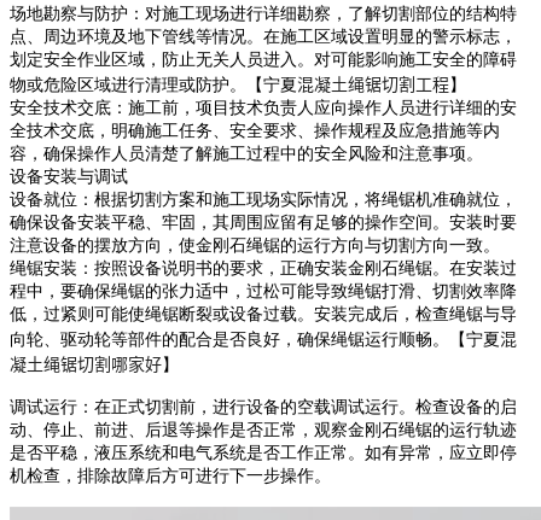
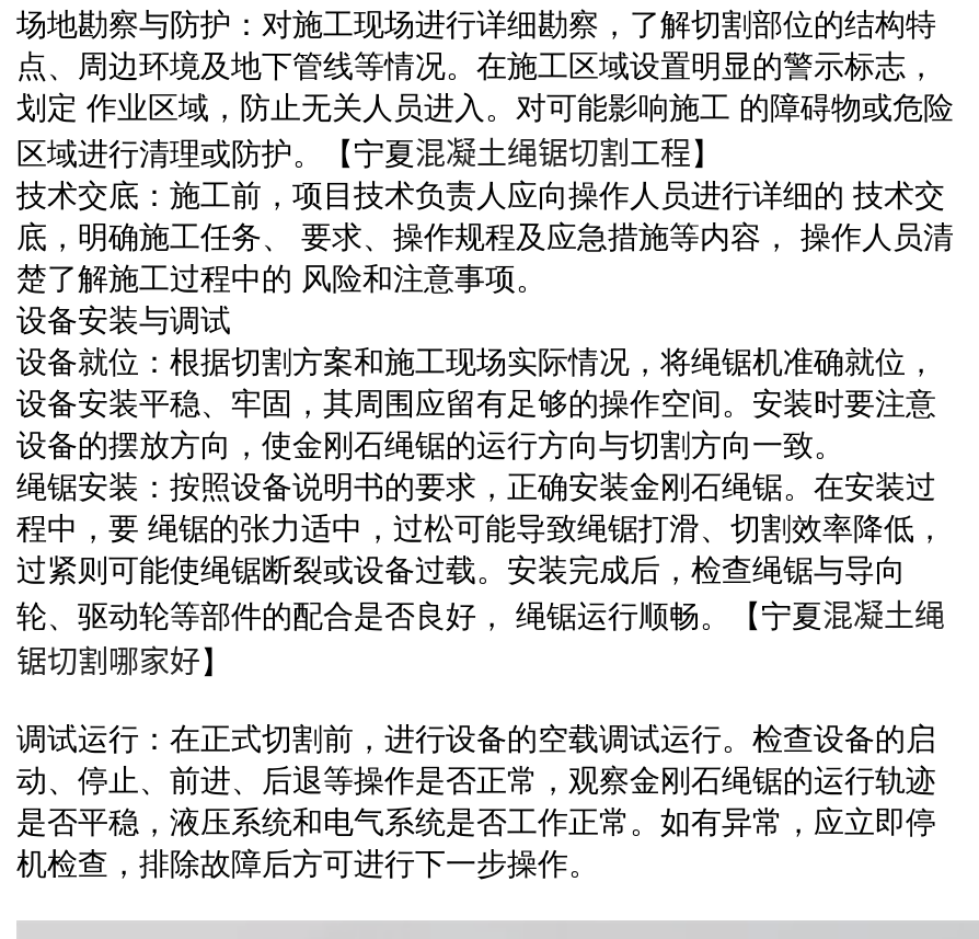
- 划定安全作业区域，防止无关人员进入。对可能影响施工安全的障碍
- 物或危险区域进行清理或防护。【宁夏混凝土绳锯切割工程】
- 安全技术交底：施工前，项目技术负责人应向操作人员进行详细的安
- 全技术交底，明确施工任务、安全要求、操作规程及应急措施等内
- 容，确保操作人员清楚了解施工过程中的安全风险和注意事项。
+ 划定 作业区域，防止无关人员进入。对可能影响施工 的障碍物或危险
+ 区域进行清理或防护。【宁夏混凝土绳锯切割工程】
+ 技术交底：施工前，项目技术负责人应向操作人员进行详细的 技术交
+ 底，明确施工任务、 要求、操作规程及应急措施等内容， 操作人员清
+ 楚了解施工过程中的 风险和注意事项。

- 确保设备安装平稳、牢固，其周围应留有足够的操作空间。安装时要
- 注意设备的摆放方向，使金刚石绳锯的运行方向与切割方向一致。
+ 设备安装平稳、牢固，其周围应留有足够的操作空间。安装时要注意
+ 设备的摆放方向，使金刚石绳锯的运行方向与切割方向一致。

- 程中，要确保绳锯的张力适中，过松可能导致绳锯打滑、切割效率降
- 低，过紧则可能使绳锯断裂或设备过载。安装完成后，检查绳锯与导
- 向轮、驱动轮等部件的配合是否良好，确保绳锯运行顺畅。【宁夏混
- 凝土绳锯切割哪家好】
+ 程中，要 绳锯的张力适中，过松可能导致绳锯打滑、切割效率降低，
+ 过紧则可能使绳锯断裂或设备过载。安装完成后，检查绳锯与导向
+ 轮、驱动轮等部件的配合是否良好， 绳锯运行顺畅。【宁夏混凝土绳
+ 锯切割哪家好】
